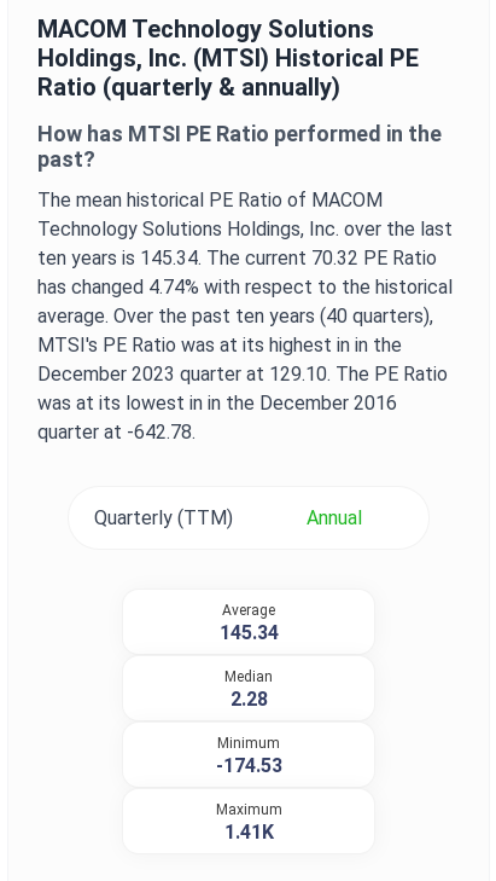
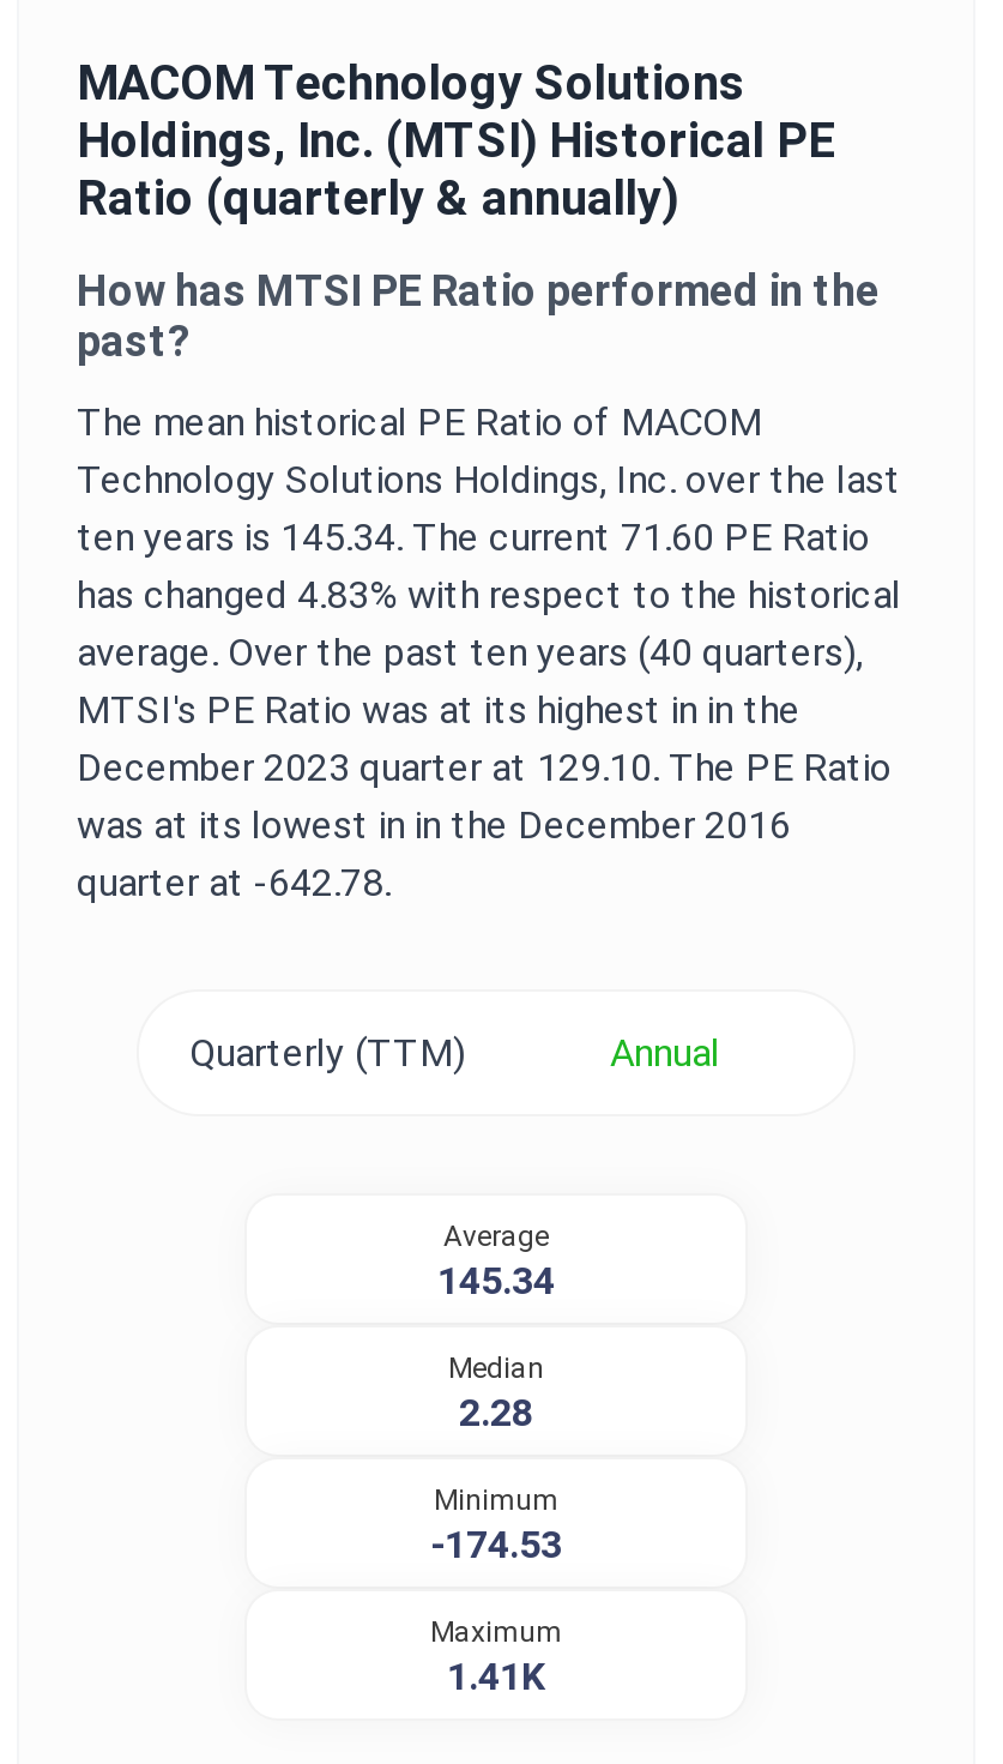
- ten years is 145.34. The current 70.32 PE Ratio
+ ten years is 145.34. The current 71.60 PE Ratio

- has changed 4.74% with respect to the historical
+ has changed 4.83% with respect to the historical
